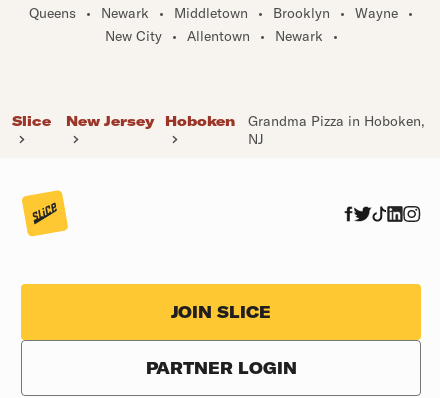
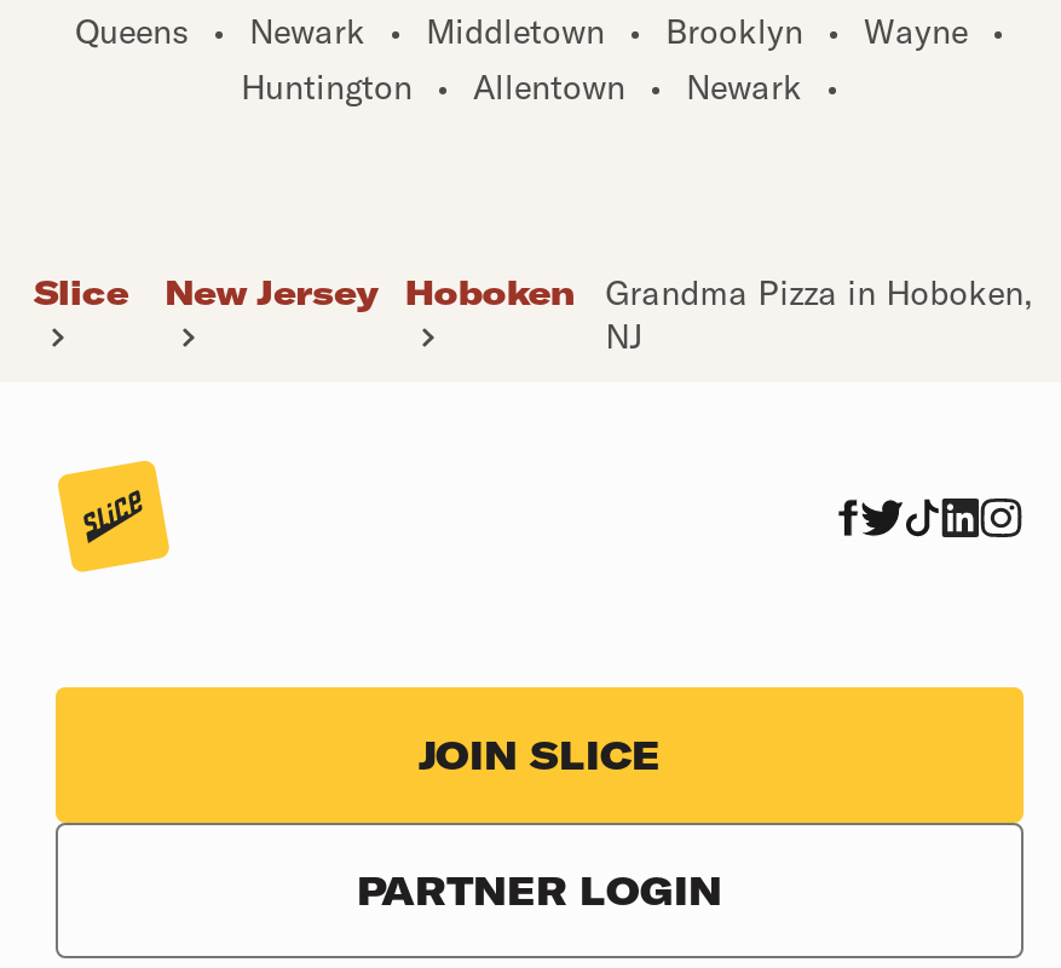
- New City • Allentown • Newark •
+ Huntington • Allentown • Newark •
